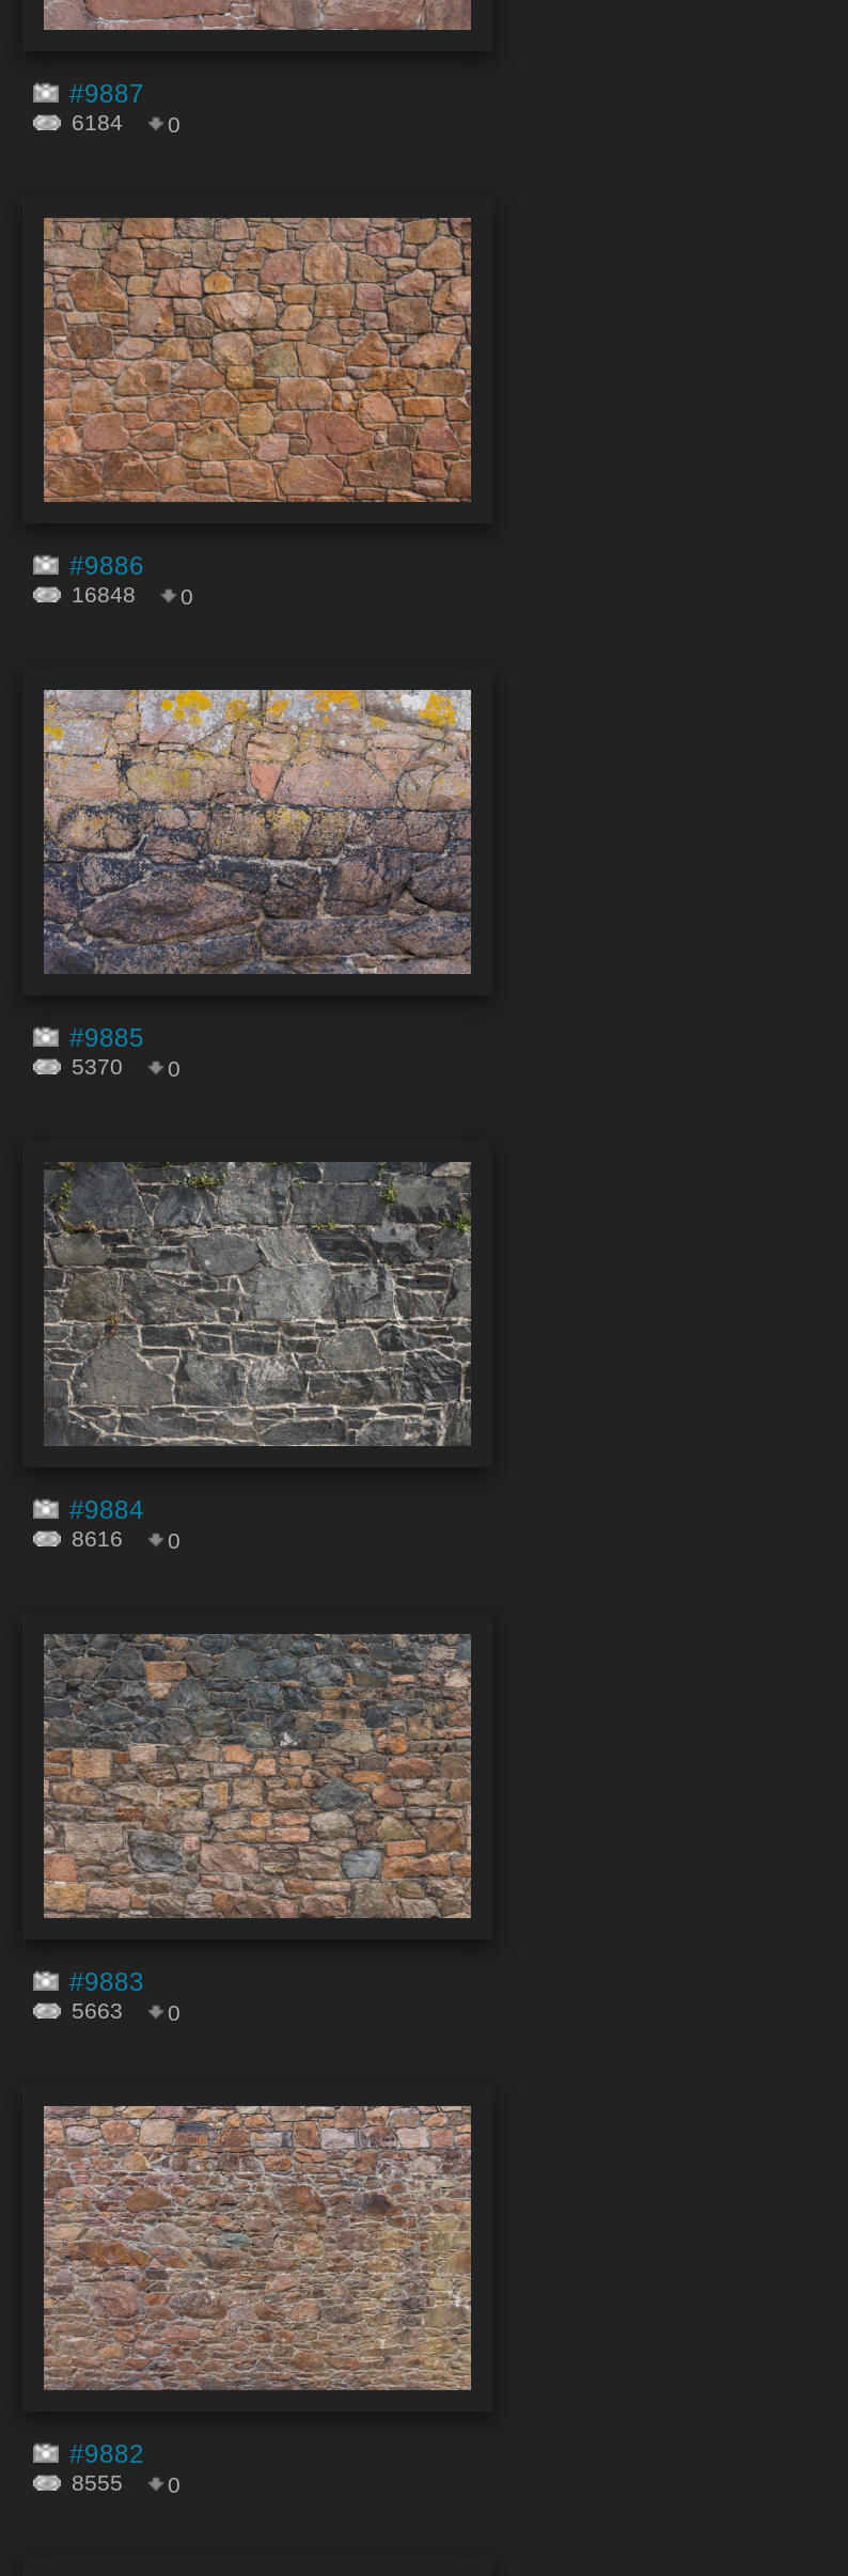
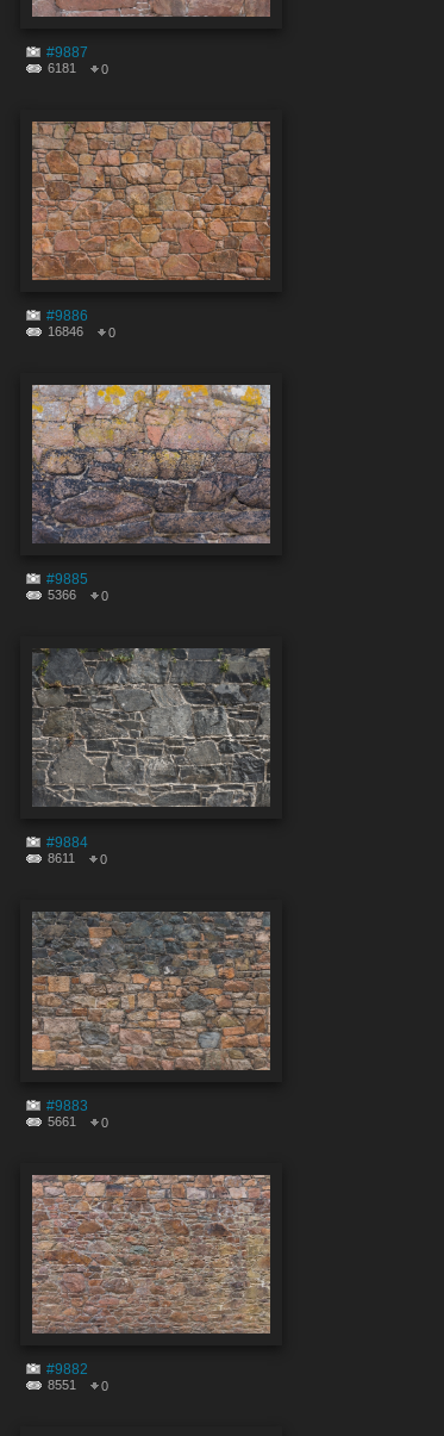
- 6184 0
+ 6181 0

- 16848 0
+ 16846 0

- 5370 0
+ 5366 0

- 8616 0
+ 8611 0

- 5663 0
+ 5661 0

- 8555 0
+ 8551 0
